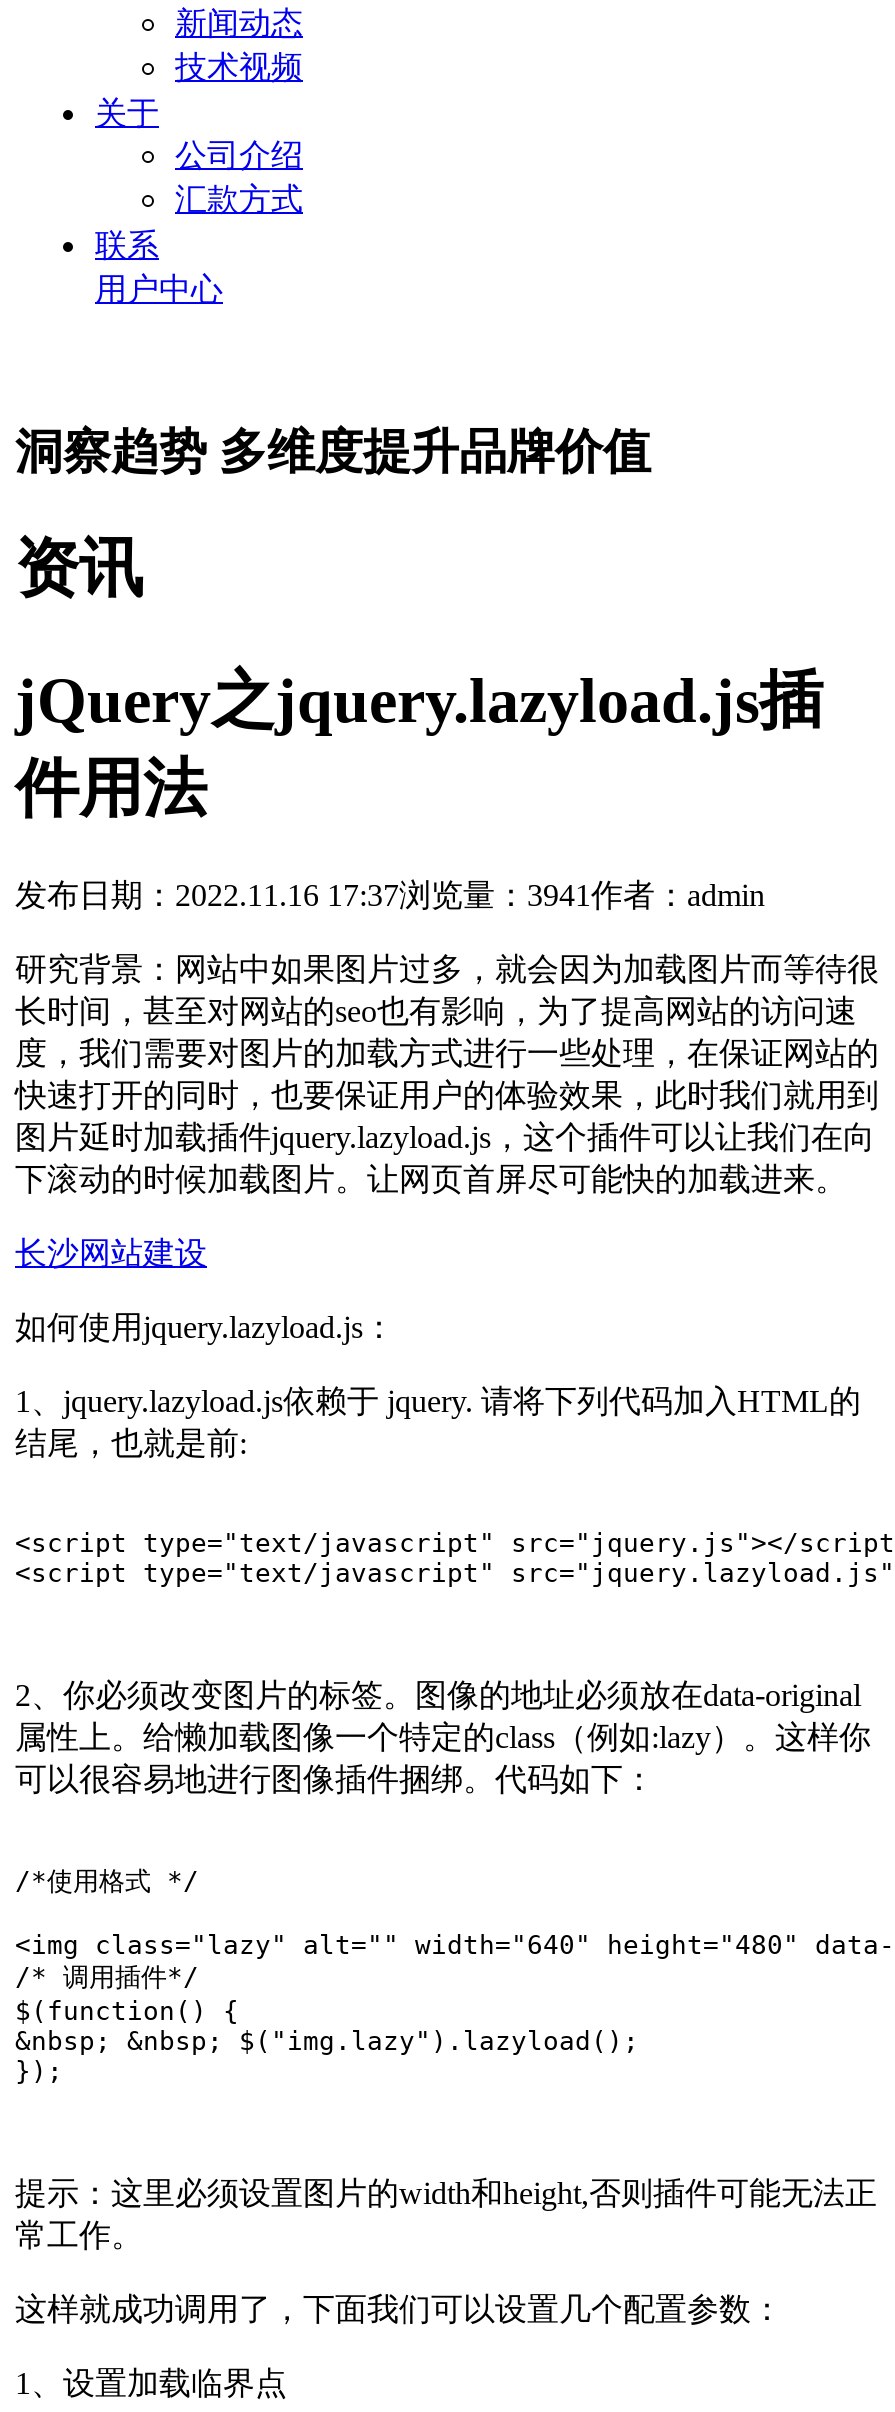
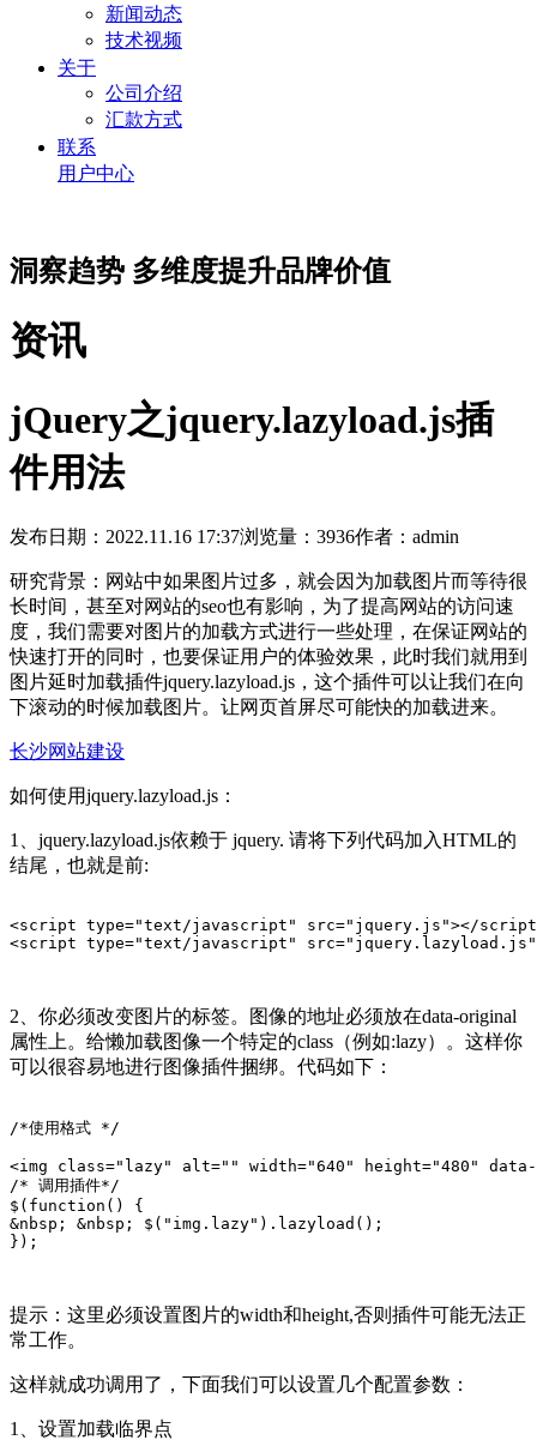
- 发布日期：2022.11.16 17:37浏览量：3941作者：admin
+ 发布日期：2022.11.16 17:37浏览量：3936作者：admin
